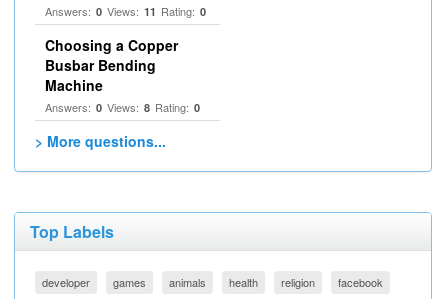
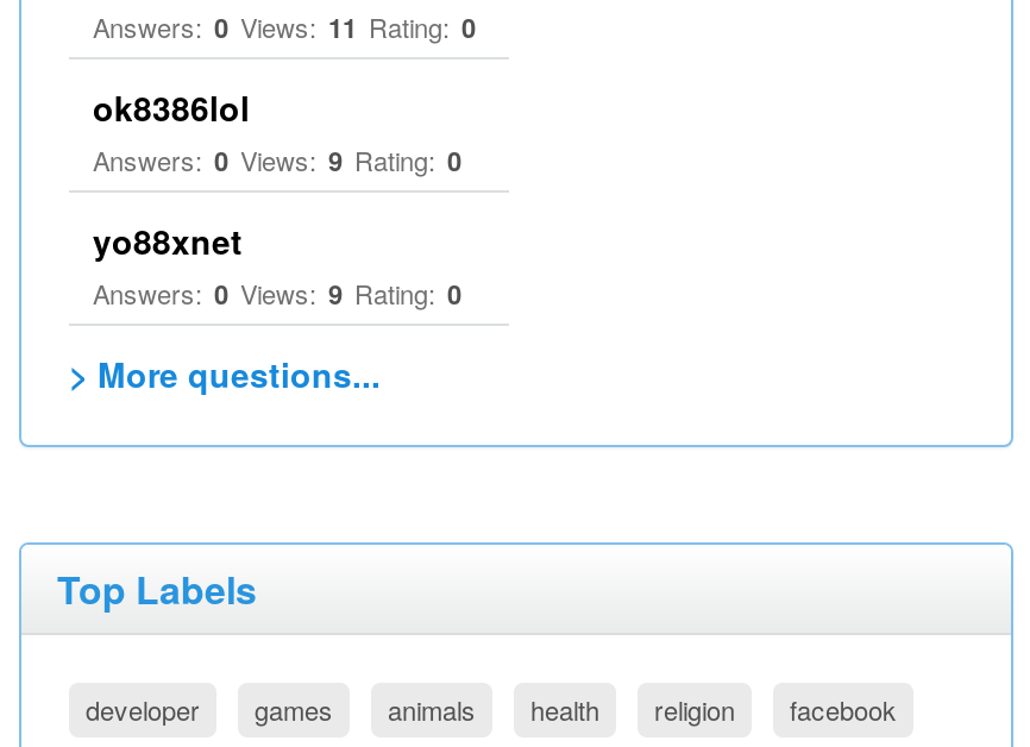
- Choosing a Copper
- Busbar Bending
- Machine
- Answers: 0 Views: 8 Rating: 0
+ ok8386lol
+ Answers: 0 Views: 9 Rating: 0
+ yo88xnet
+ Answers: 0 Views: 9 Rating: 0
